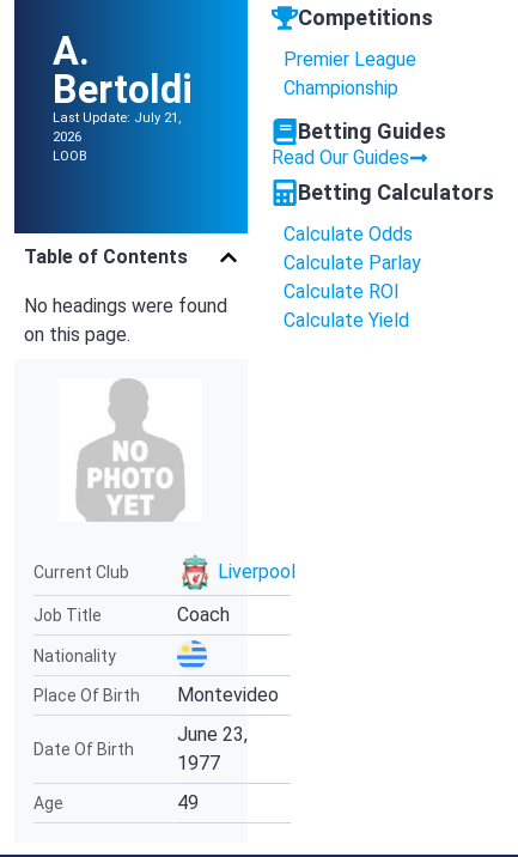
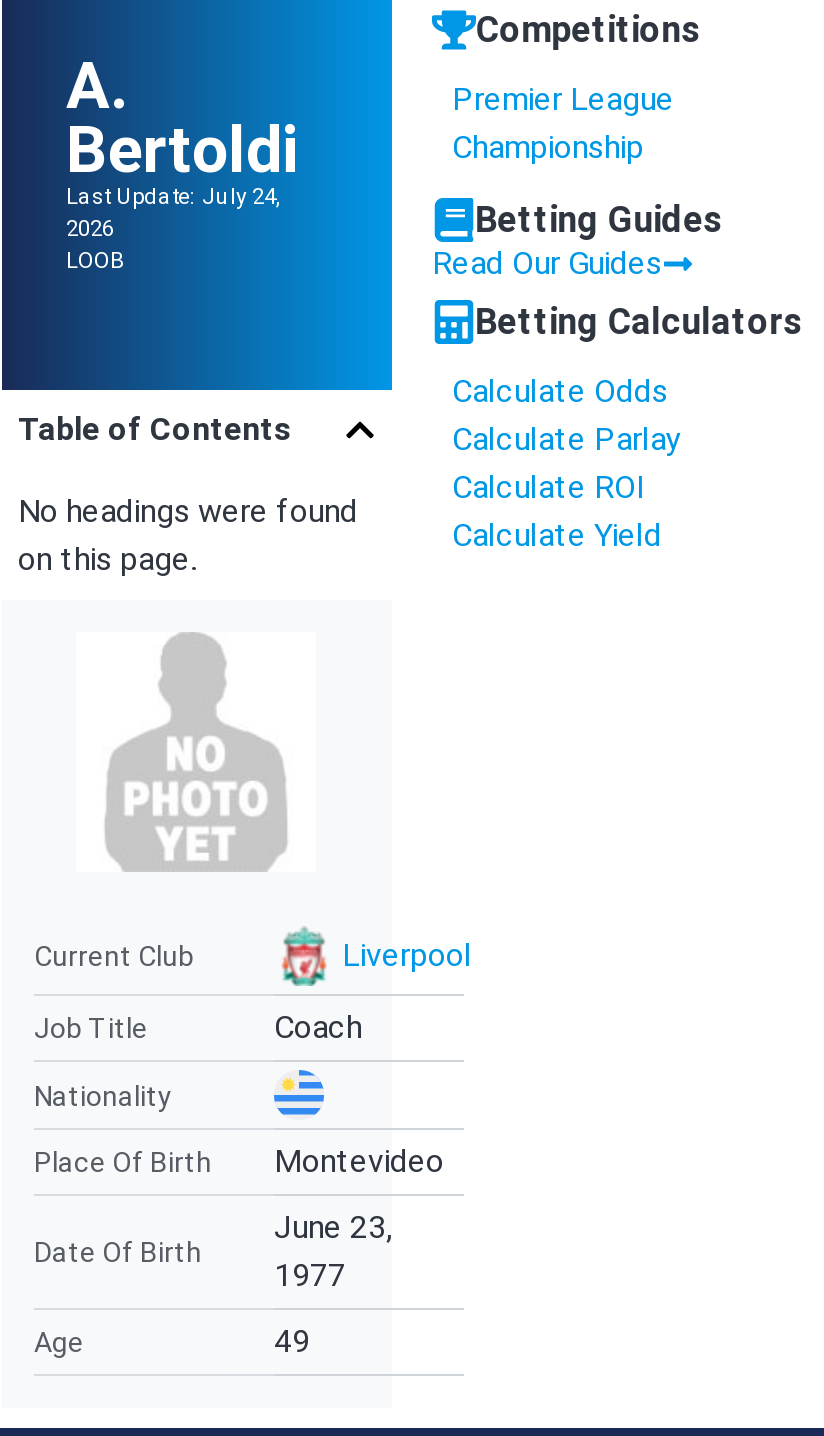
- Last Update: July 21,
+ Last Update: July 24,
